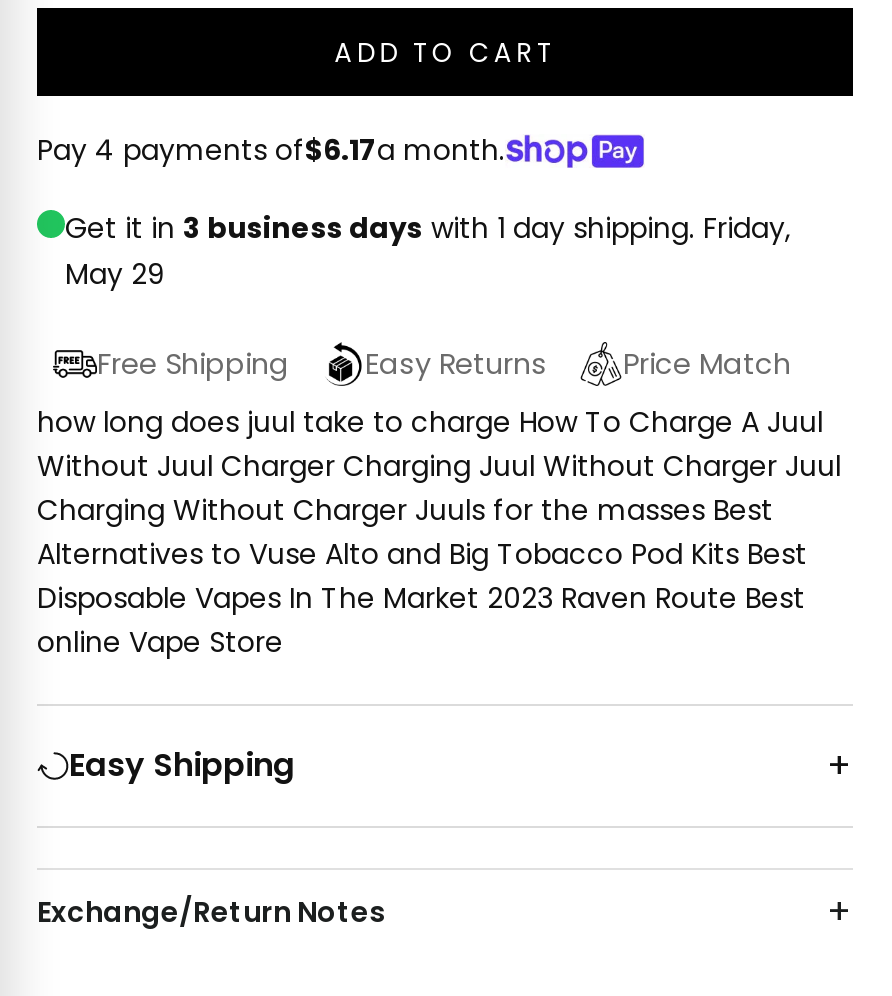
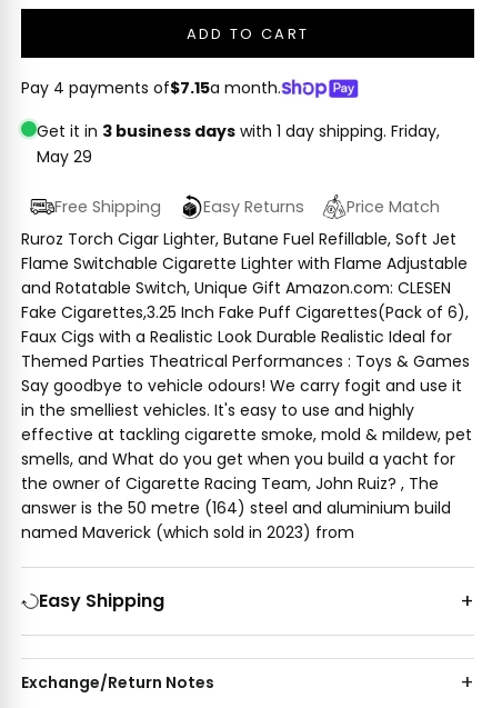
- Pay 4 payments of$6.17a month.
+ Pay 4 payments of$7.15a month.

- how long does juul take to charge How To Charge A Juul
- Without Juul Charger Charging Juul Without Charger Juul
- Charging Without Charger Juuls for the masses Best
- Alternatives to Vuse Alto and Big Tobacco Pod Kits Best
- Disposable Vapes In The Market 2023 Raven Route Best
- online Vape Store
+ Ruroz Torch Cigar Lighter, Butane Fuel Refillable, Soft Jet
+ Flame Switchable Cigarette Lighter with Flame Adjustable
+ and Rotatable Switch, Unique Gift Amazon.com: CLESEN
+ Fake Cigarettes,3.25 Inch Fake Puff Cigarettes(Pack of 6),
+ Faux Cigs with a Realistic Look Durable Realistic Ideal for
+ Themed Parties Theatrical Performances : Toys & Games
+ Say goodbye to vehicle odours! We carry fogit and use it
+ in the smelliest vehicles. It's easy to use and highly
+ effective at tackling cigarette smoke, mold & mildew, pet
+ smells, and What do you get when you build a yacht for
+ the owner of Cigarette Racing Team, John Ruiz? , The
+ answer is the 50 metre (164) steel and aluminium build
+ named Maverick (which sold in 2023) from
